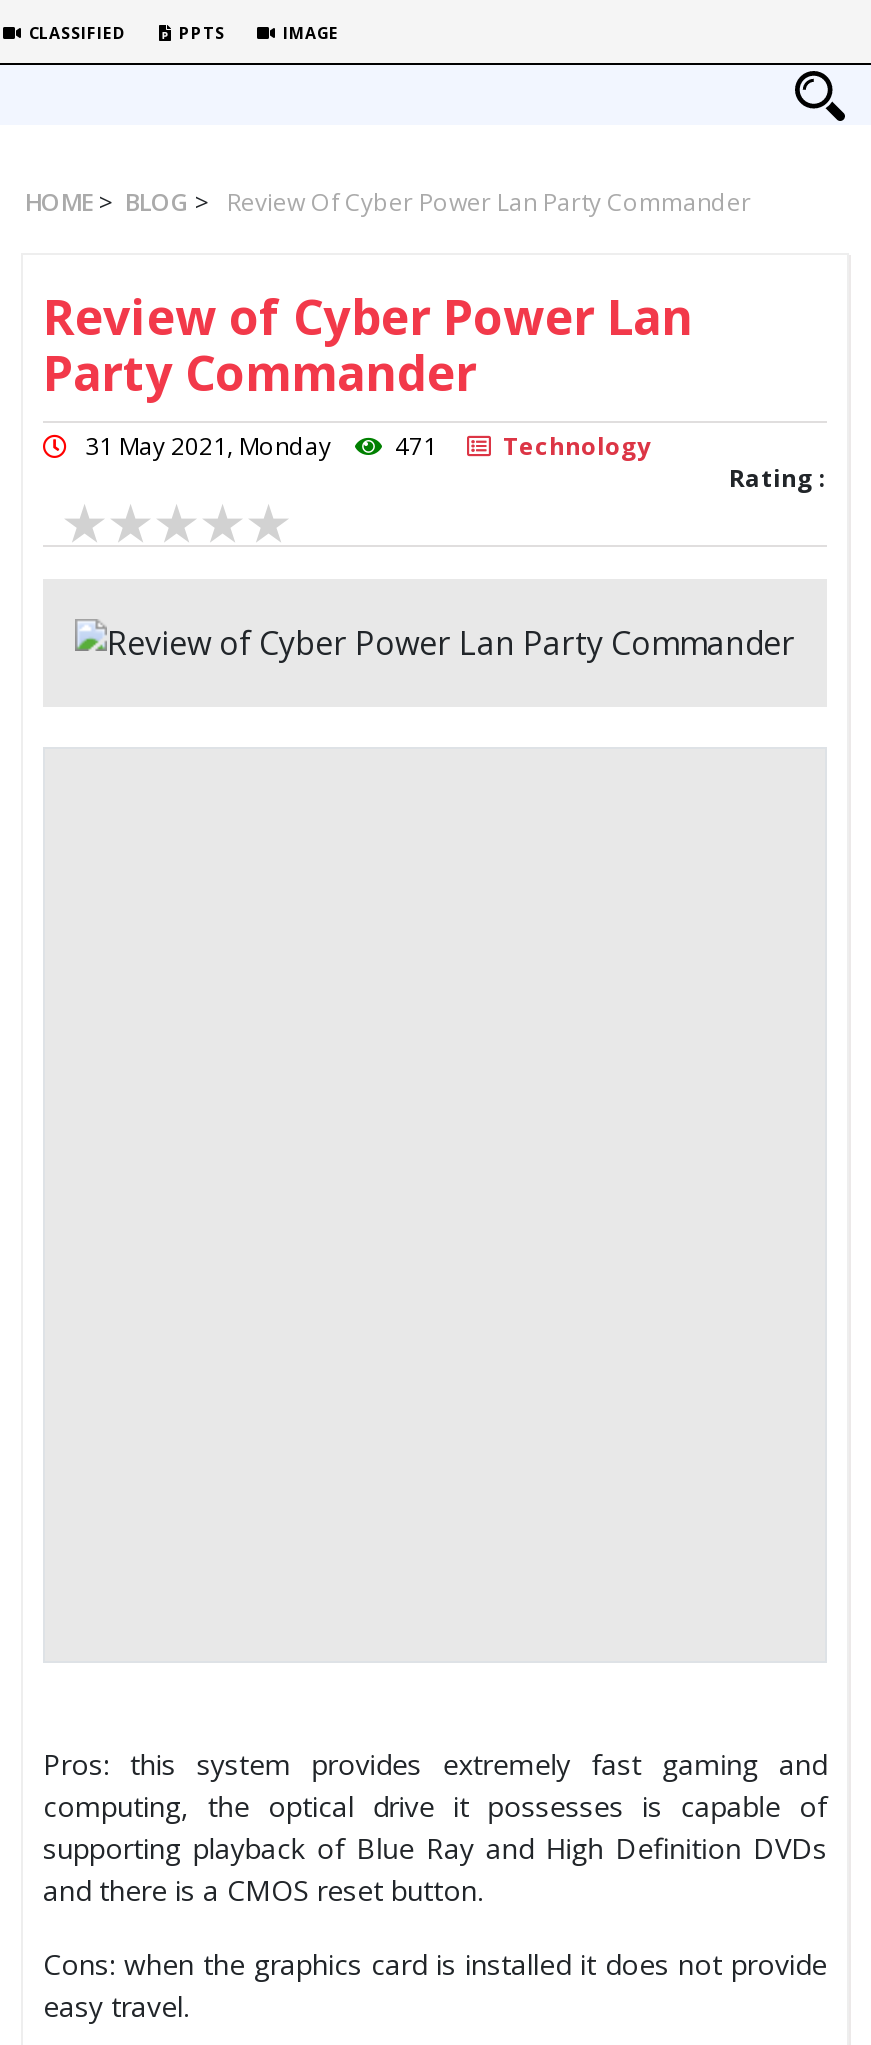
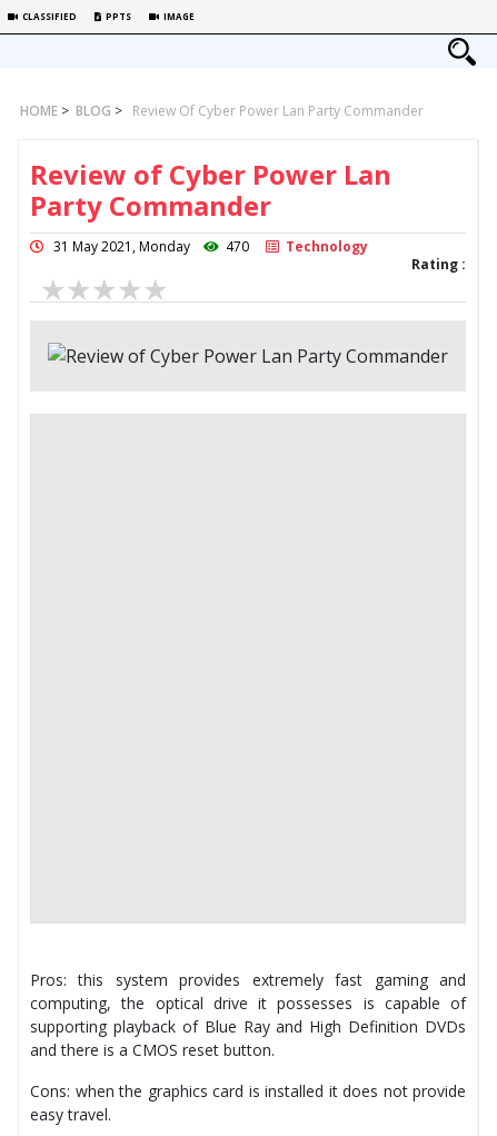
- 31 May 2021, Monday 471 Technology
+ 31 May 2021, Monday 470 Technology
